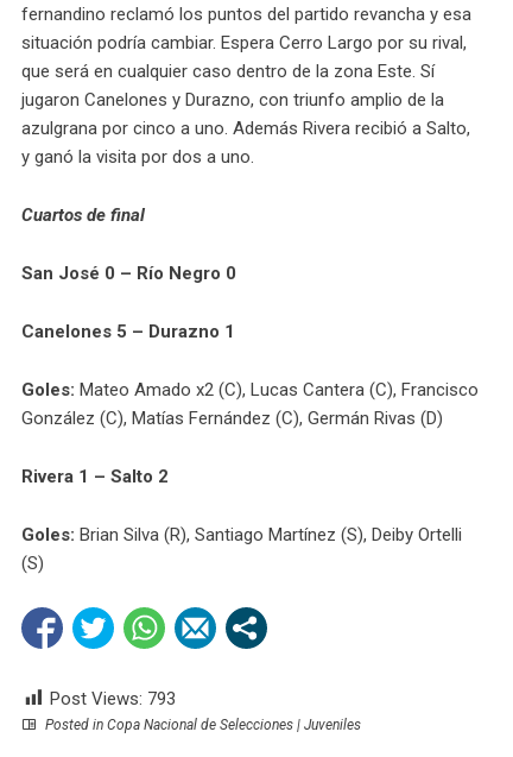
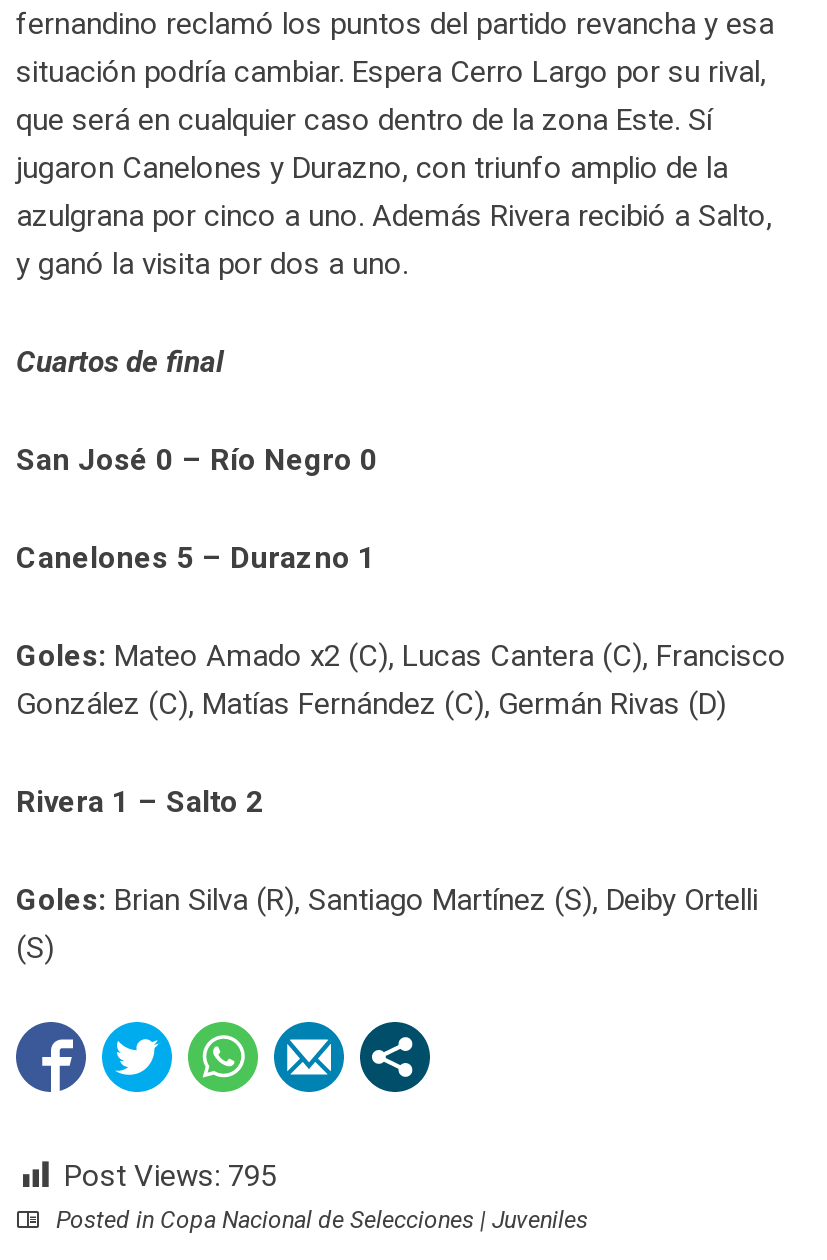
- Post Views: 793
+ Post Views: 795
